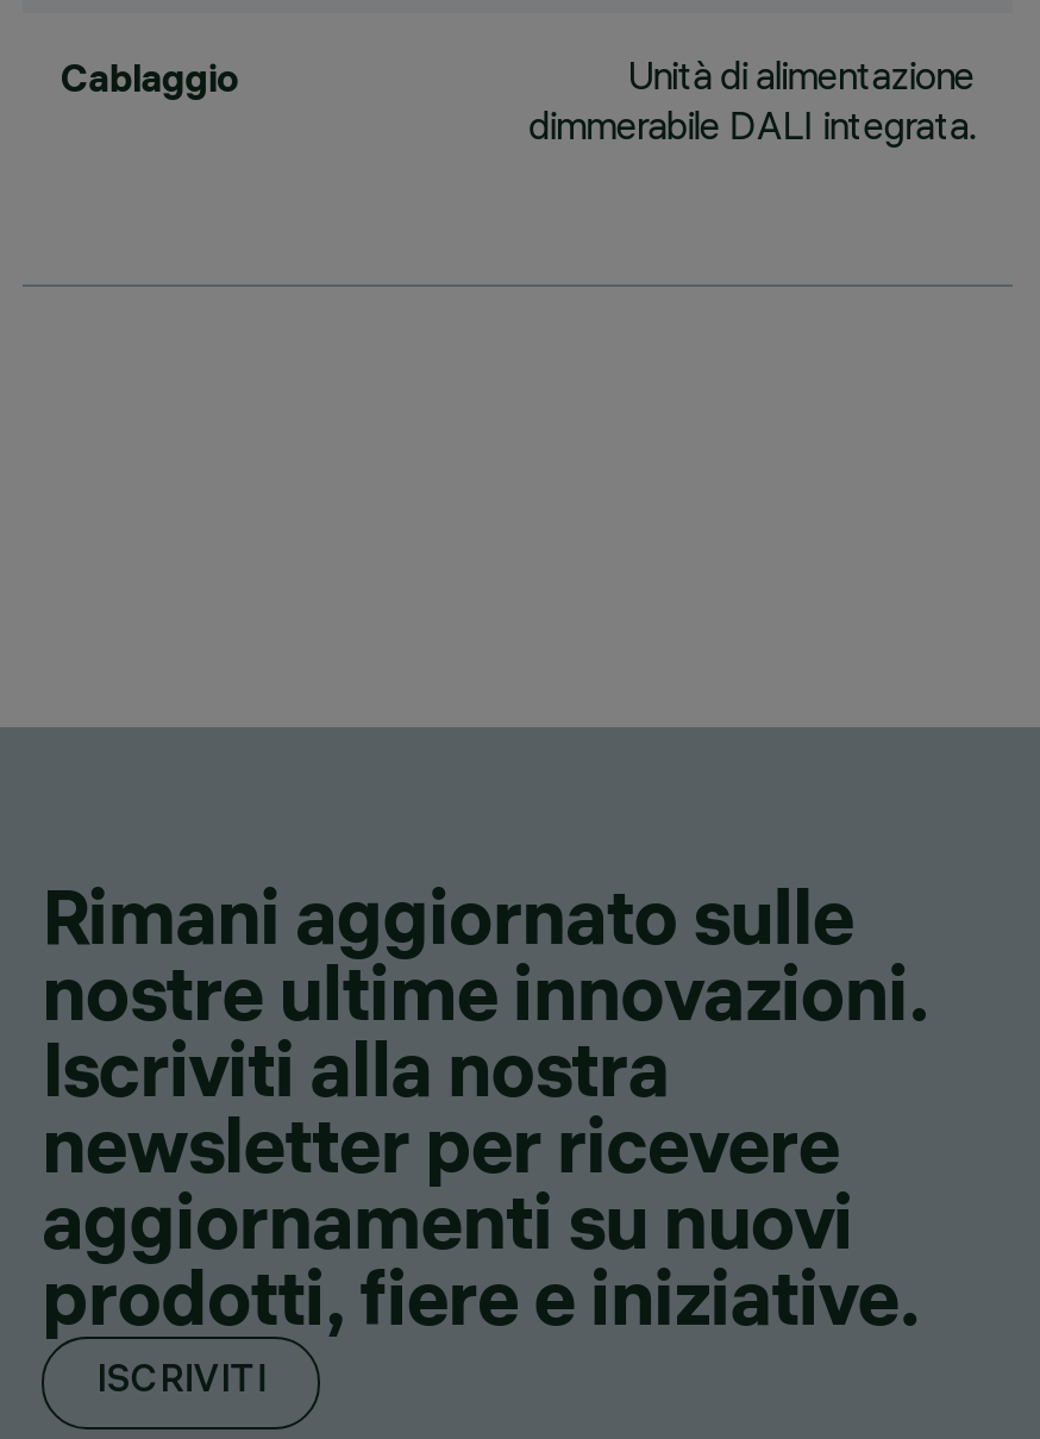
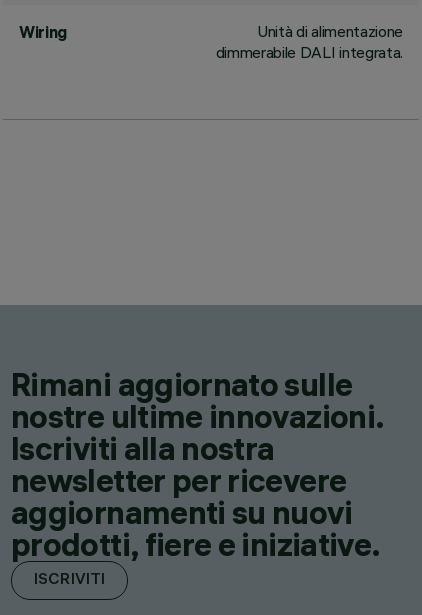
- Cablaggio
+ Wiring
